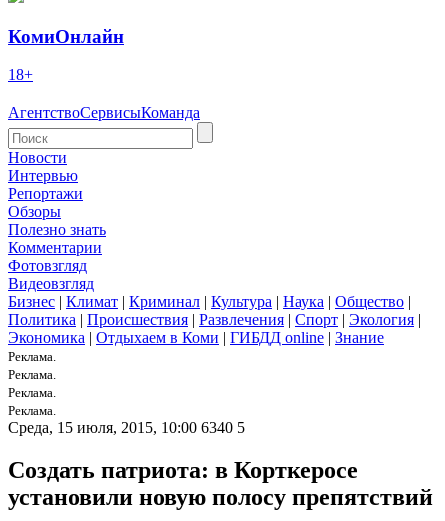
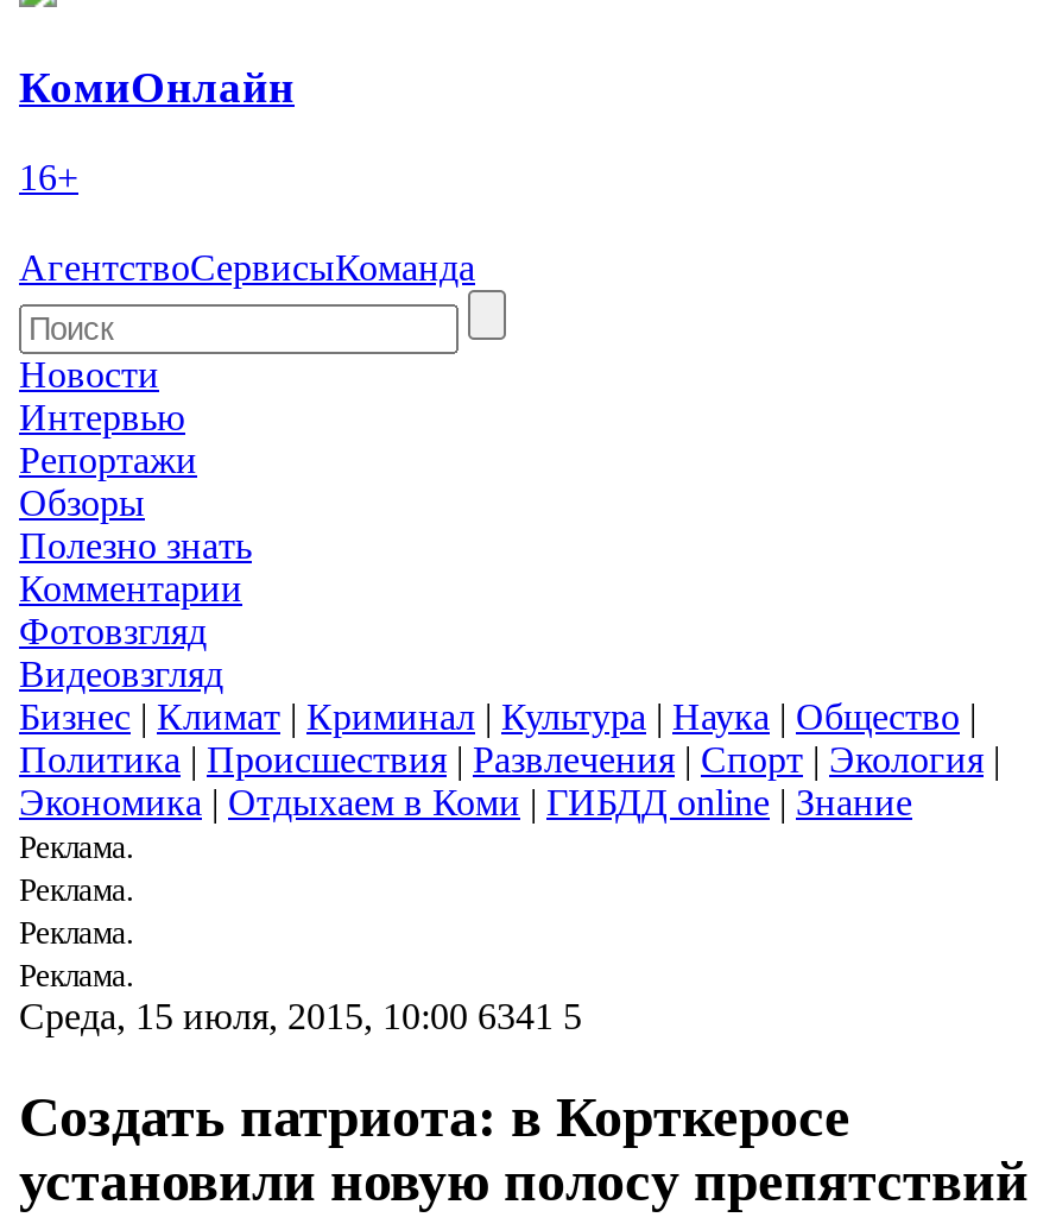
- 18+
+ 16+

- Среда, 15 июля, 2015, 10:00 6340 5
+ Среда, 15 июля, 2015, 10:00 6341 5
